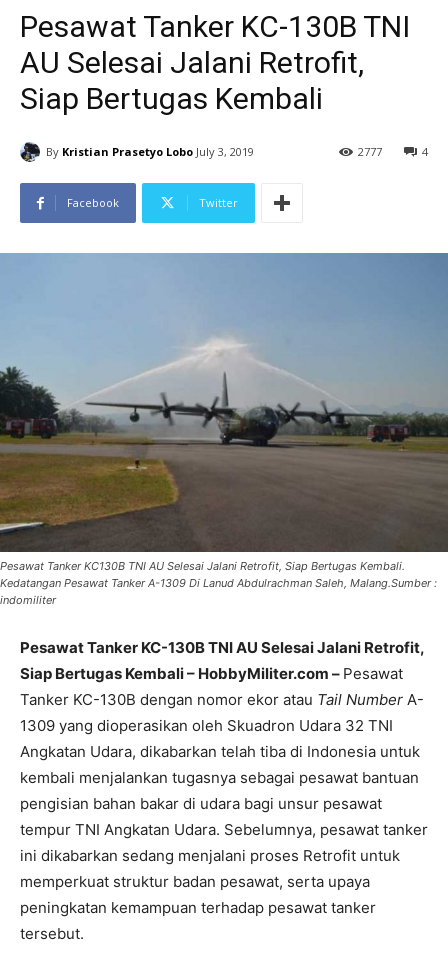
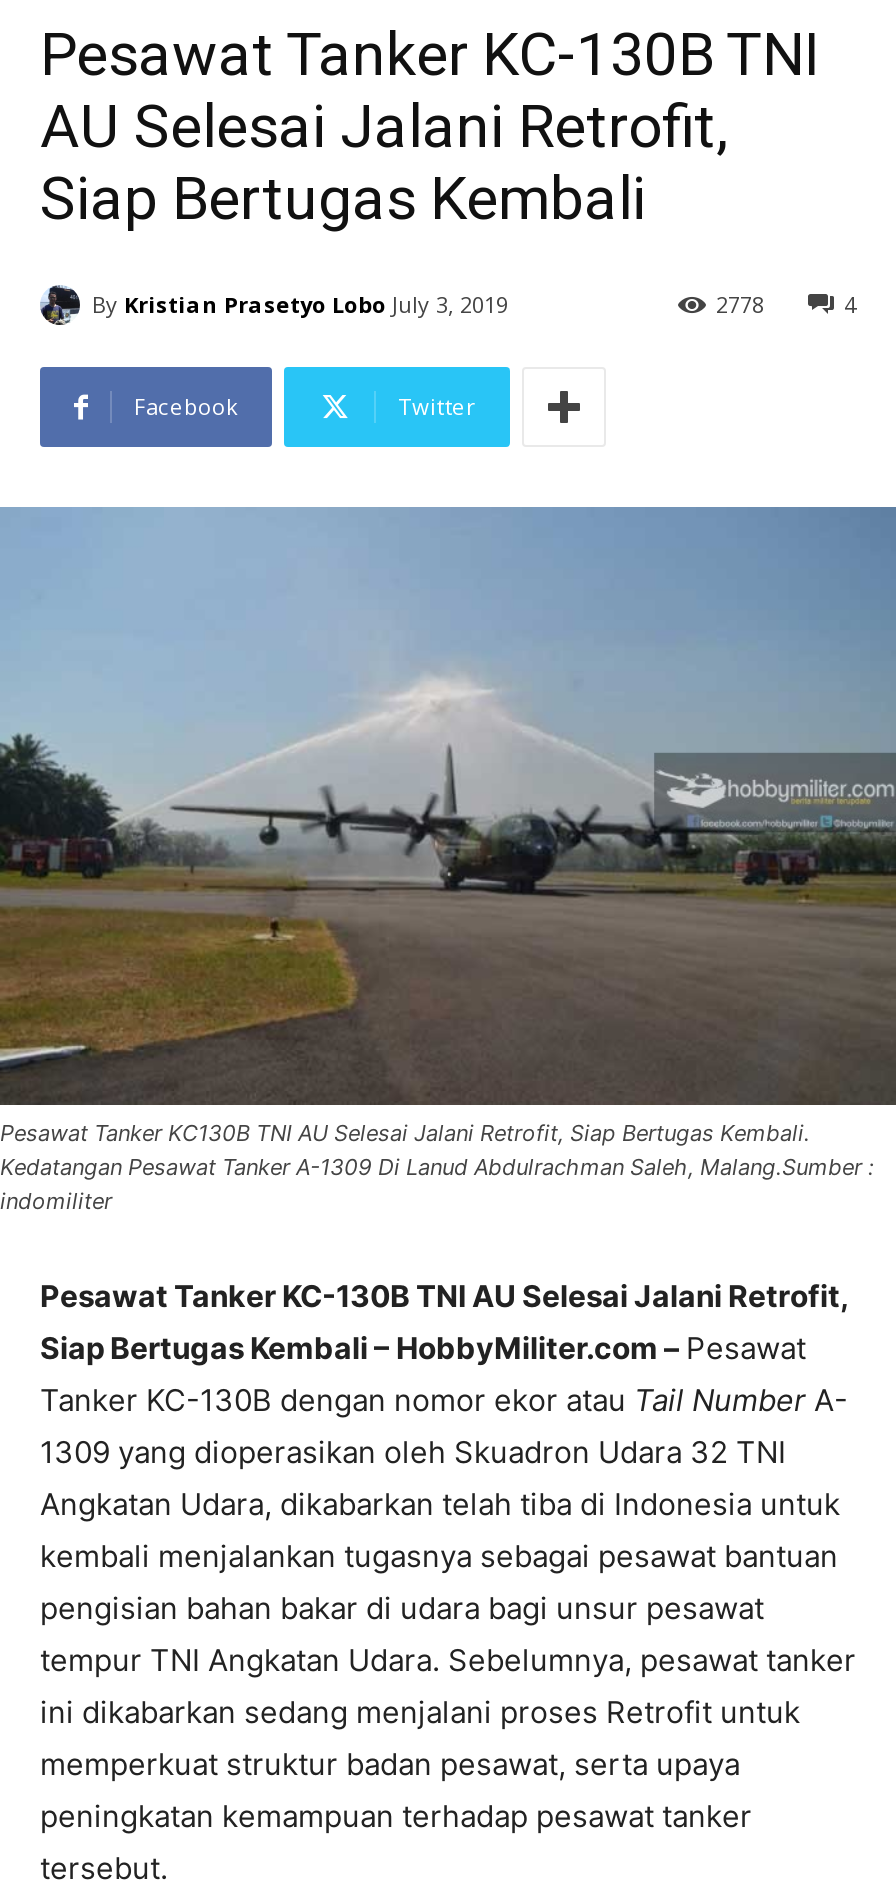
- 2777
+ 2778

- [image]
+ [image]
